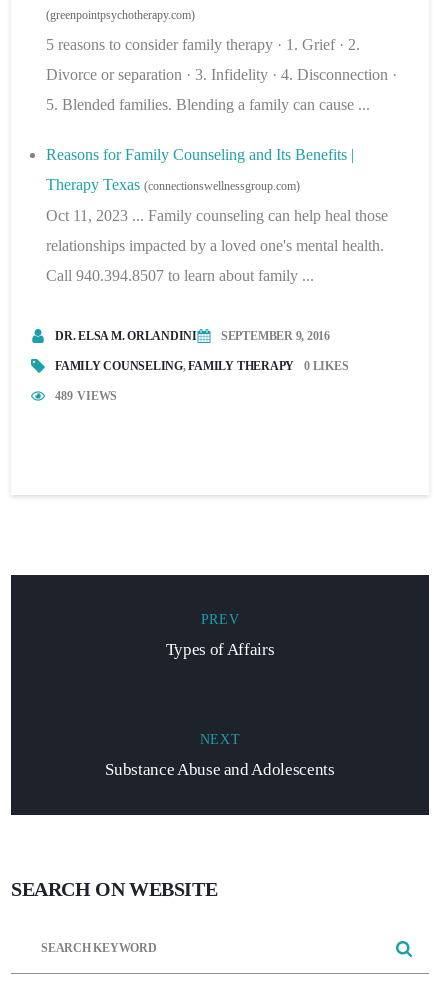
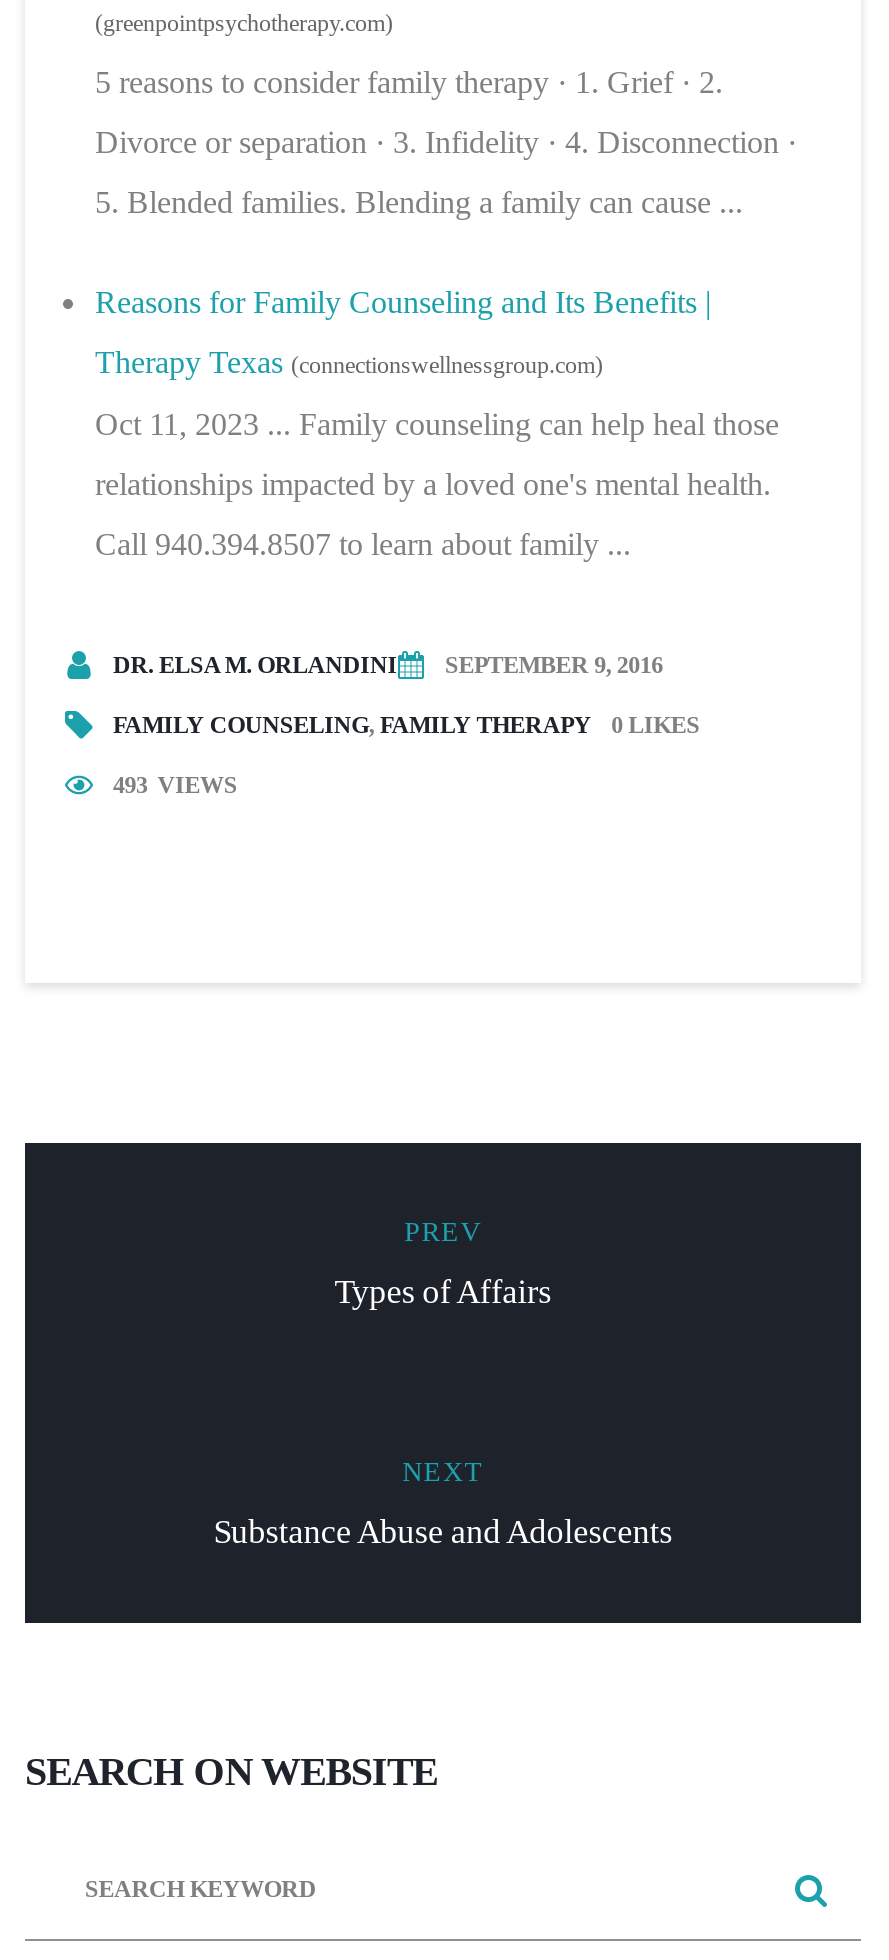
- 489 VIEWS
+ 493 VIEWS
